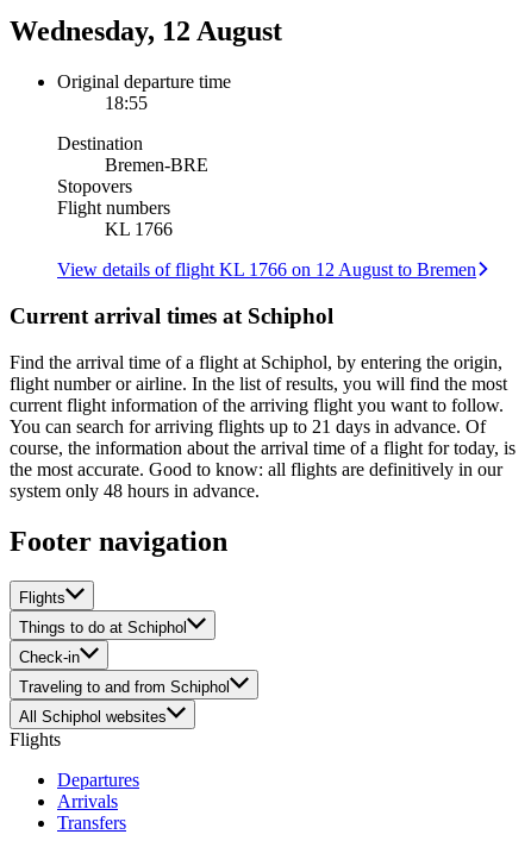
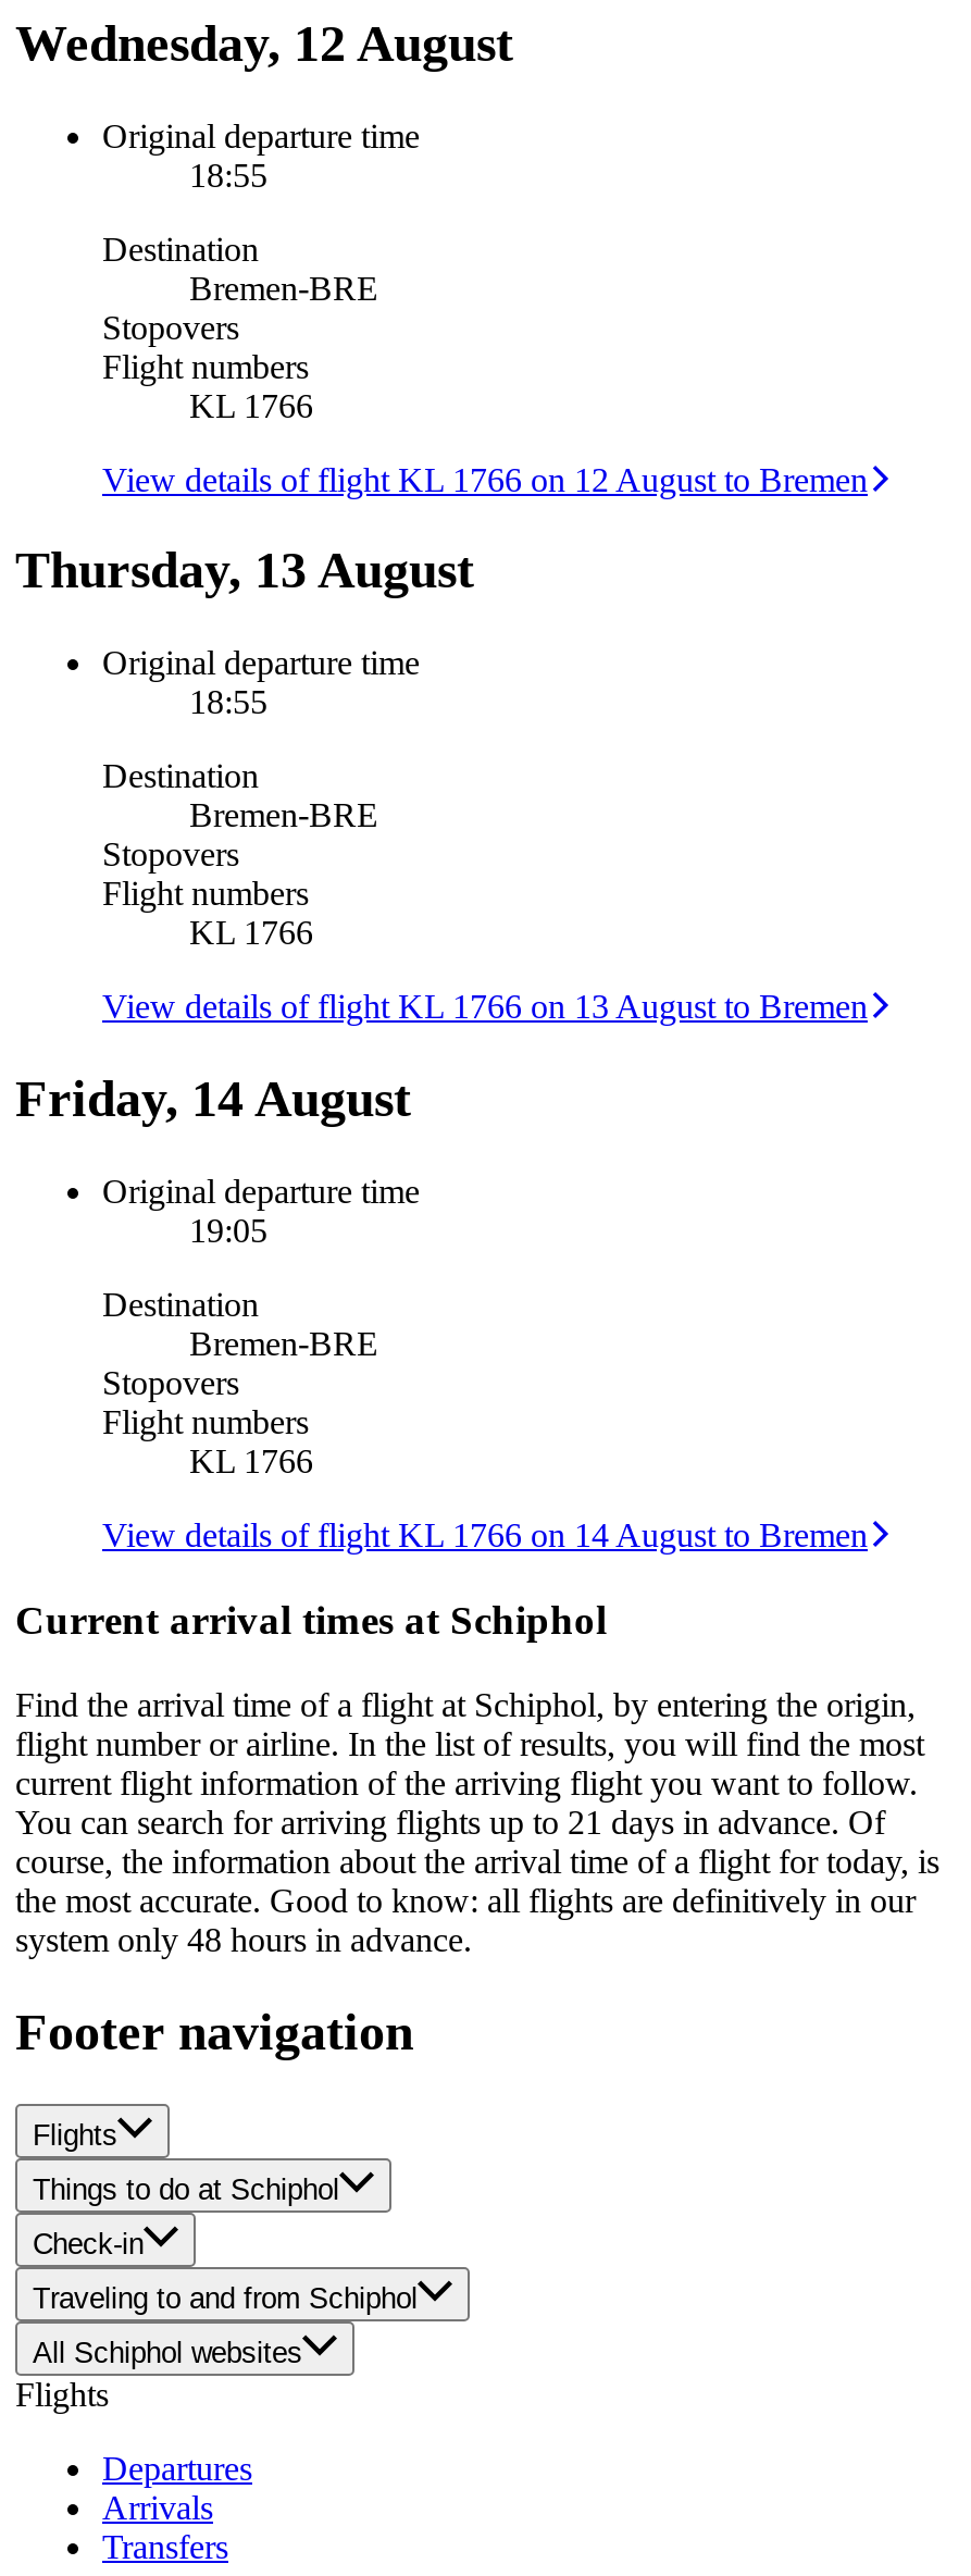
+ Thursday, 13 August
+ Original departure time
+ 18:55
+ Destination
+ Bremen-BRE
+ Stopovers
+ Flight numbers
+ KL 1766
+ View details of flight KL 1766 on 13 August to Bremen
+ Friday, 14 August
+ Original departure time
+ 19:05
+ Destination
+ Bremen-BRE
+ Stopovers
+ Flight numbers
+ KL 1766
+ View details of flight KL 1766 on 14 August to Bremen
